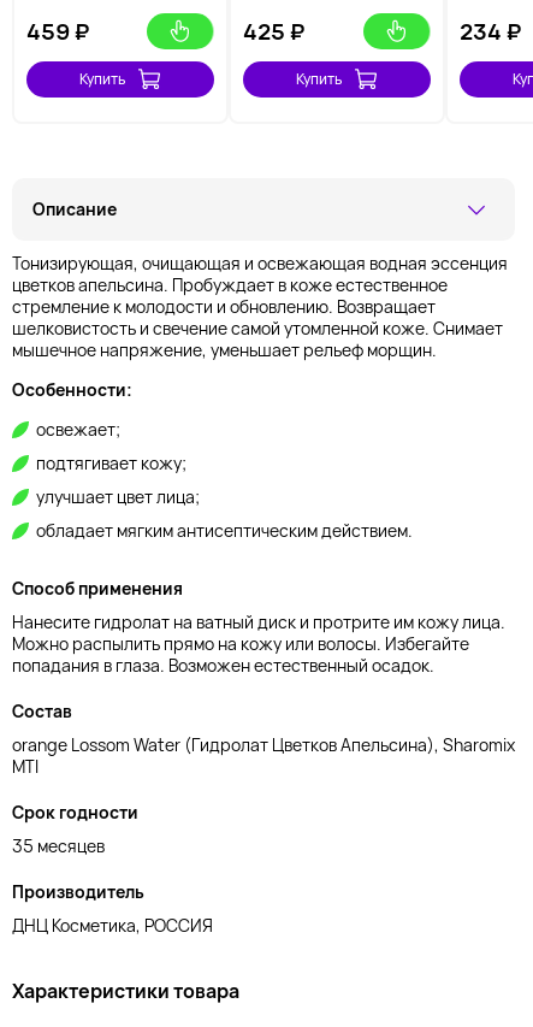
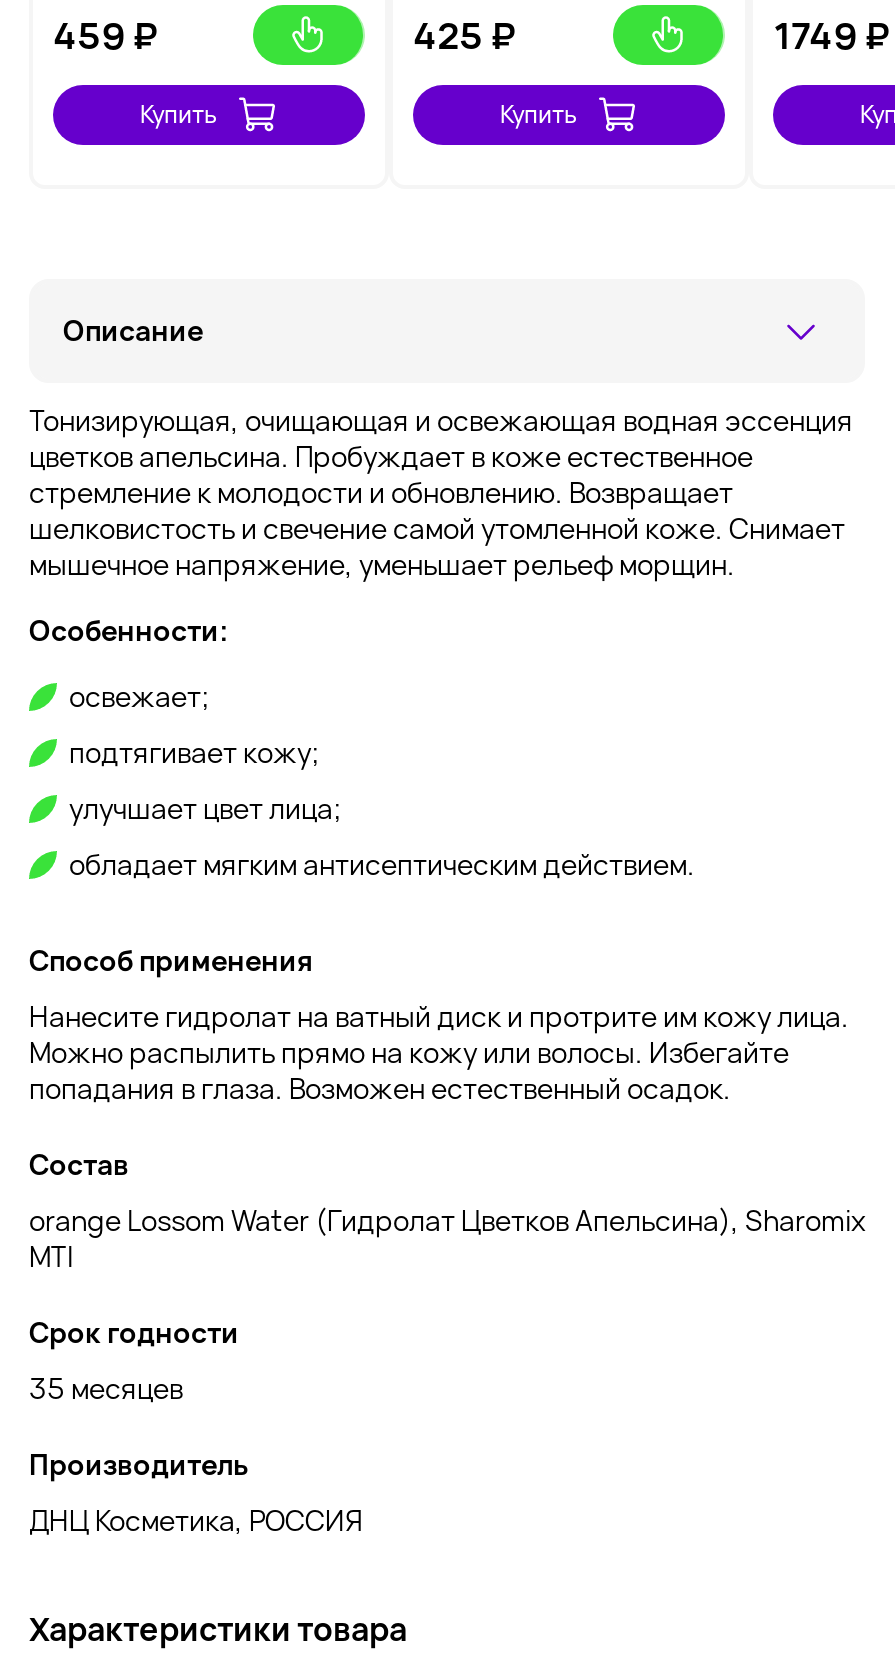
- 234 ₽
+ 1749 ₽
